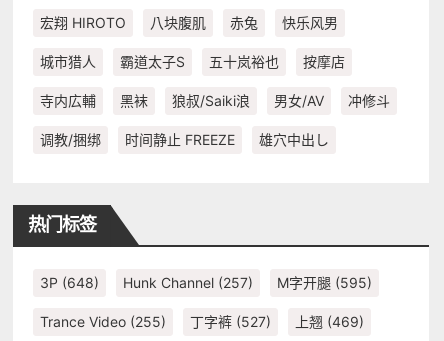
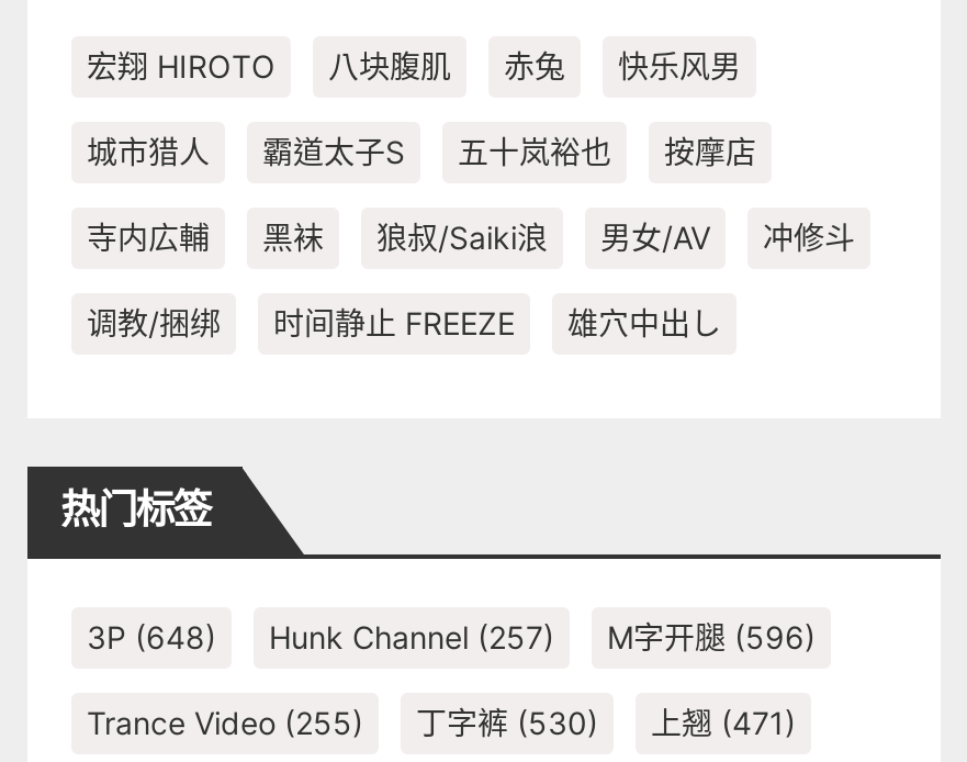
- 3P (648) Hunk Channel (257) M字开腿(595)
+ 3P (648) Hunk Channel (257) M字开腿(596)

- 丁字裤(527)
+ 丁字裤(530)

- 上翘(469)
+ 上翘(471)
